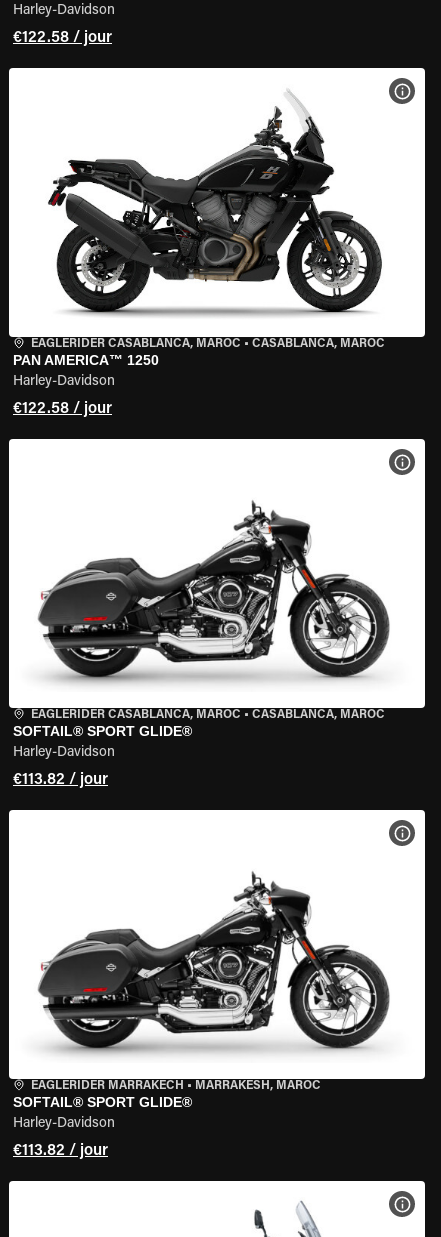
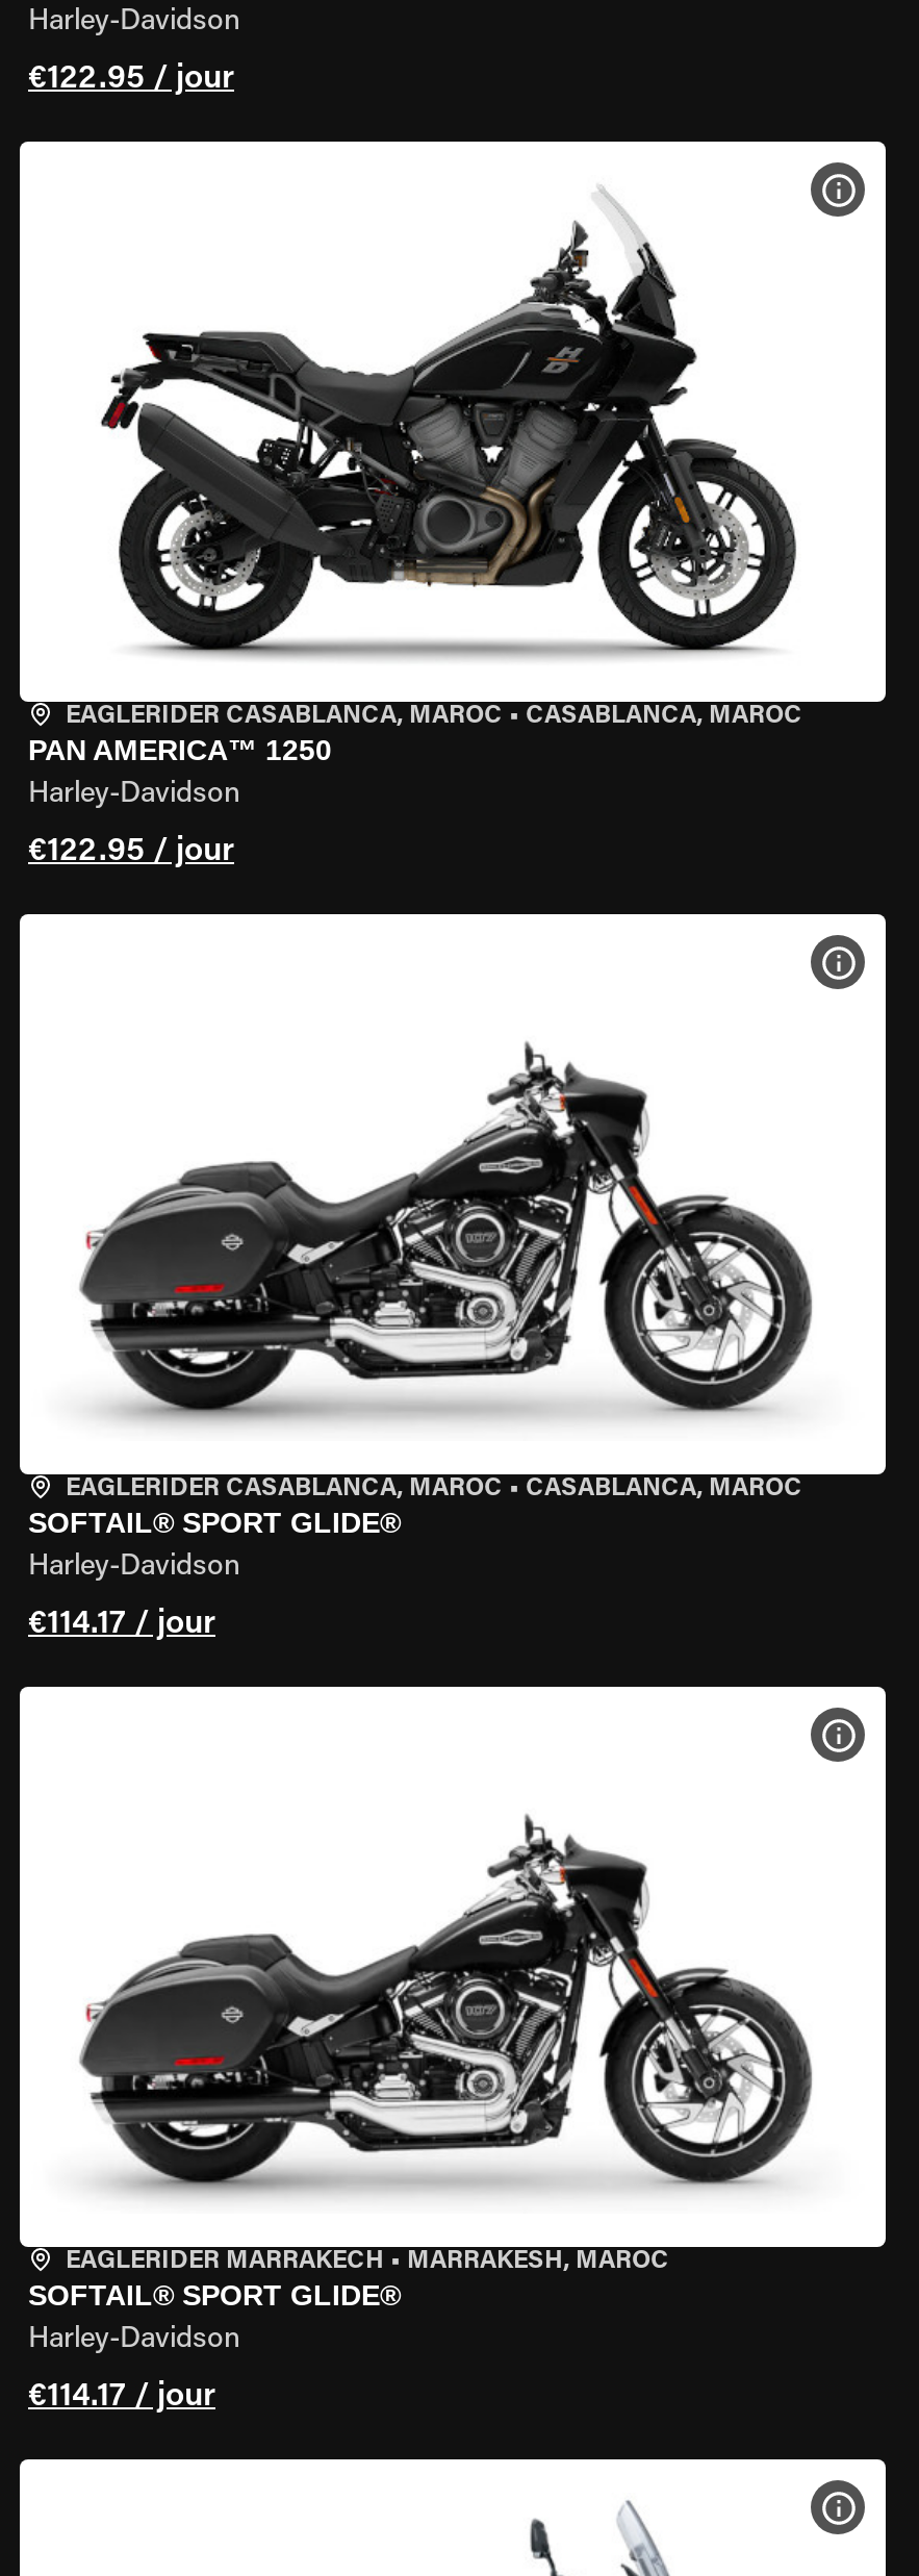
- €122.58 / jour
+ €122.95 / jour

- €122.58 / jour
+ €122.95 / jour

- €113.82 / jour
+ €114.17 / jour

- €113.82 / jour
+ €114.17 / jour
